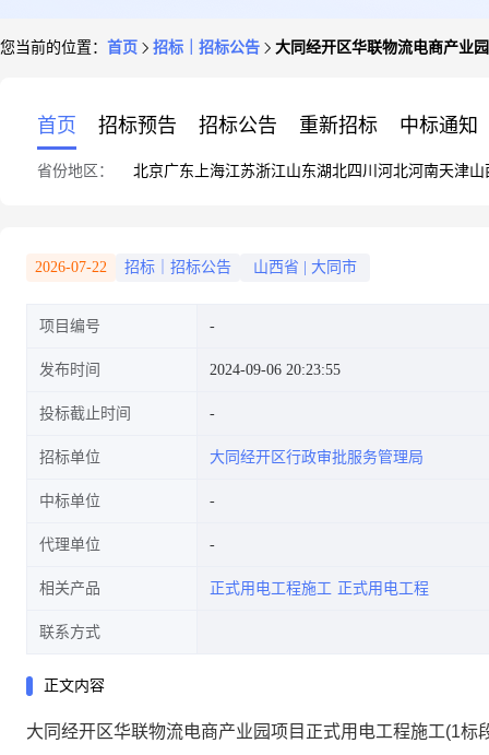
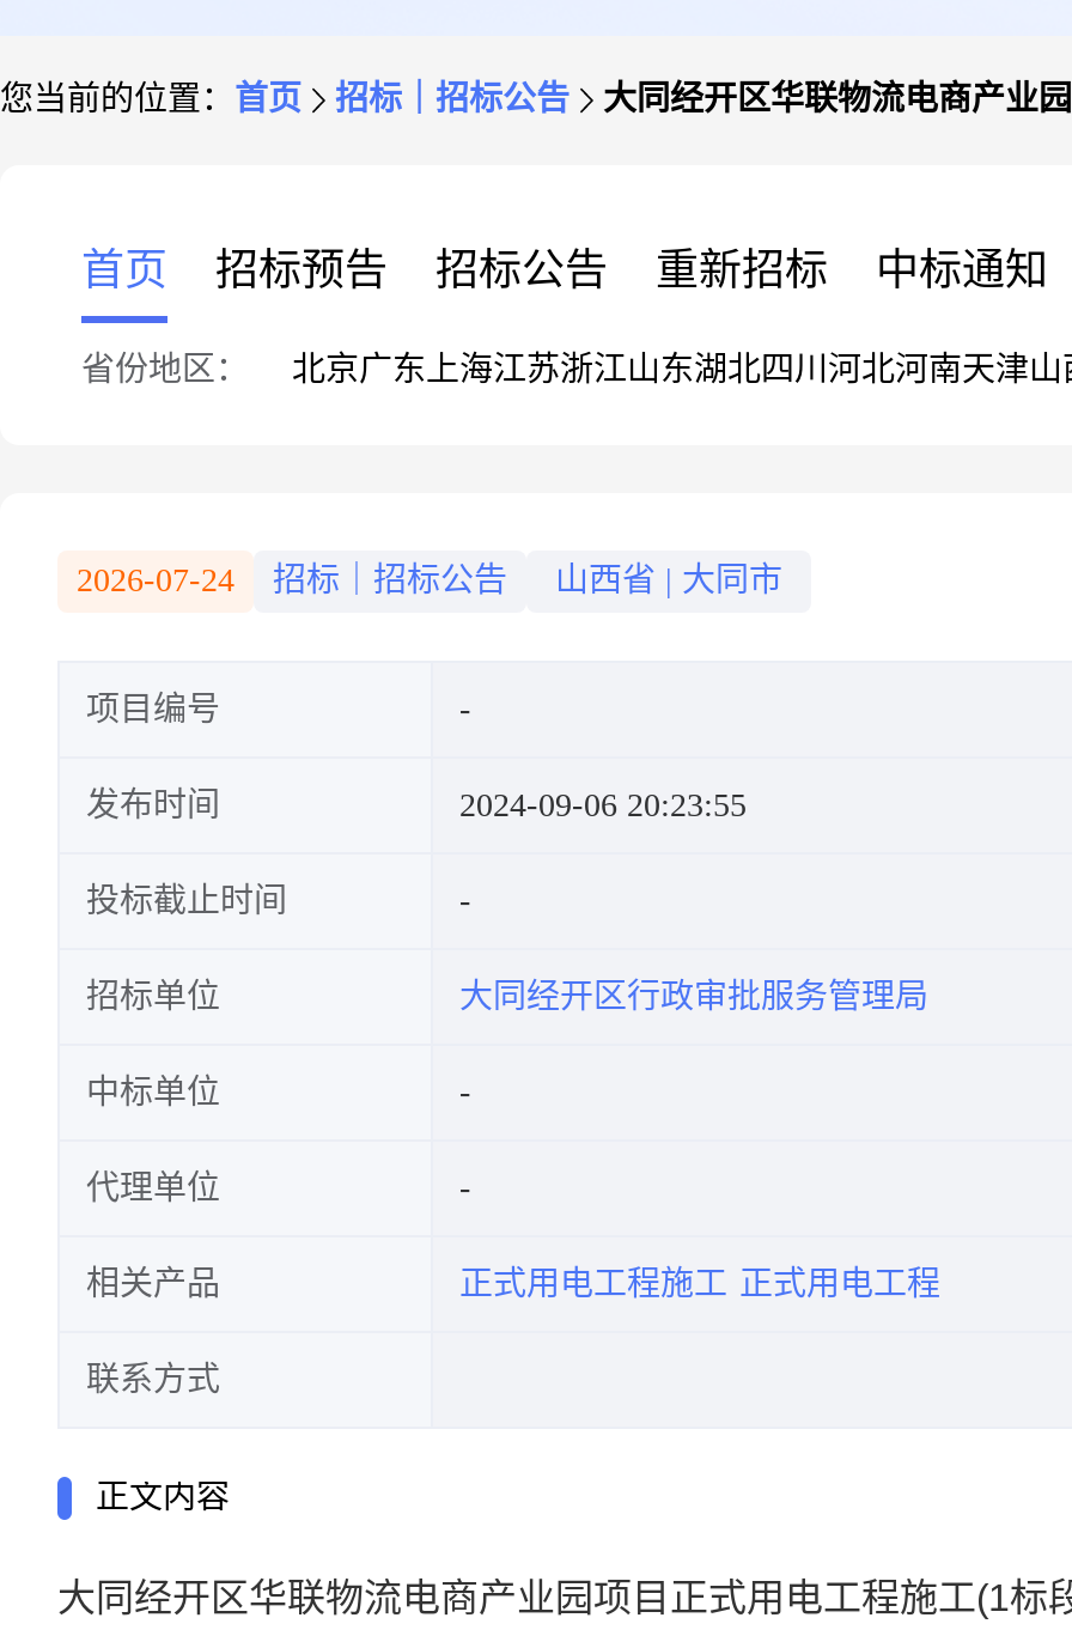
- 2026-07-22
+ 2026-07-24
